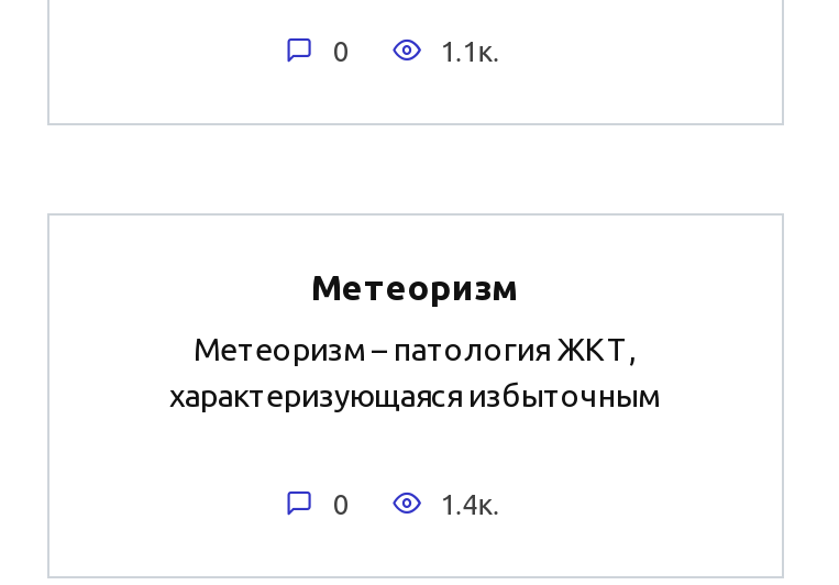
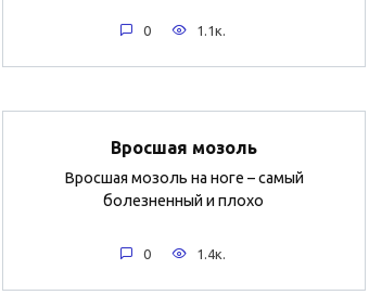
- Метеоризм
+ Вросшая мозоль

- Метеоризм – патология ЖКТ,
- характеризующаяся избыточным
+ Вросшая мозоль на ноге – самый
+ болезненный и плохо
